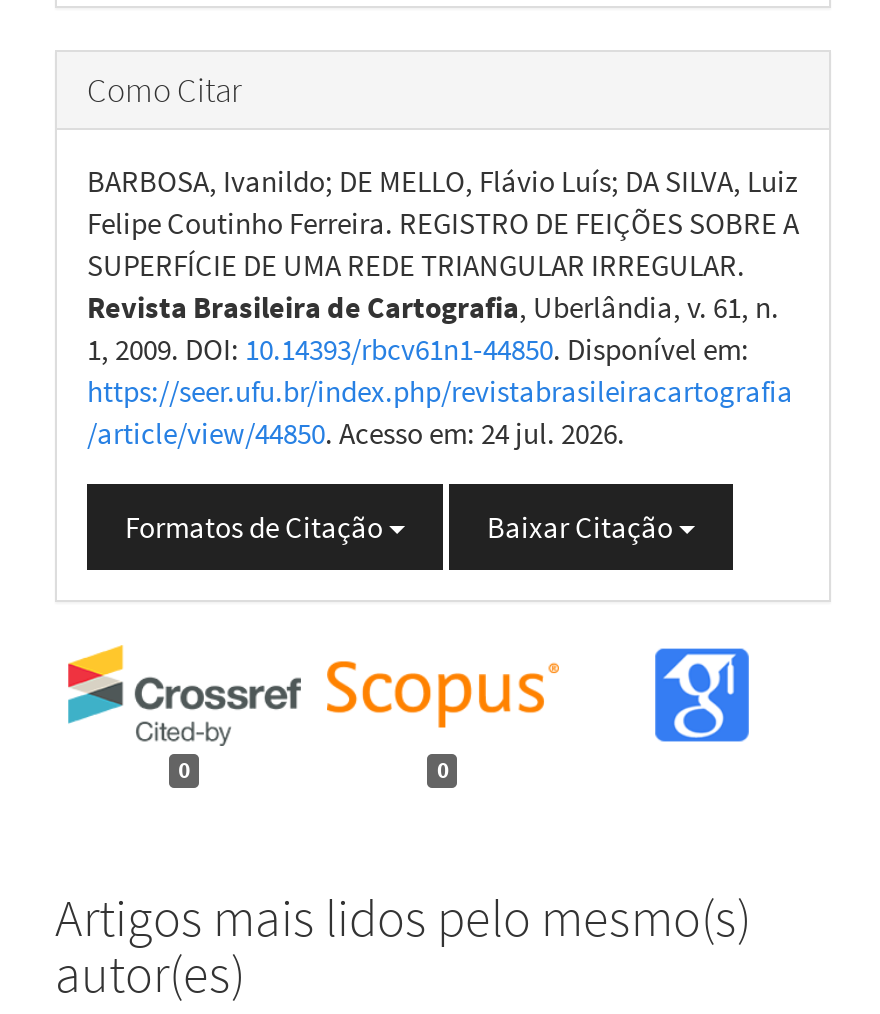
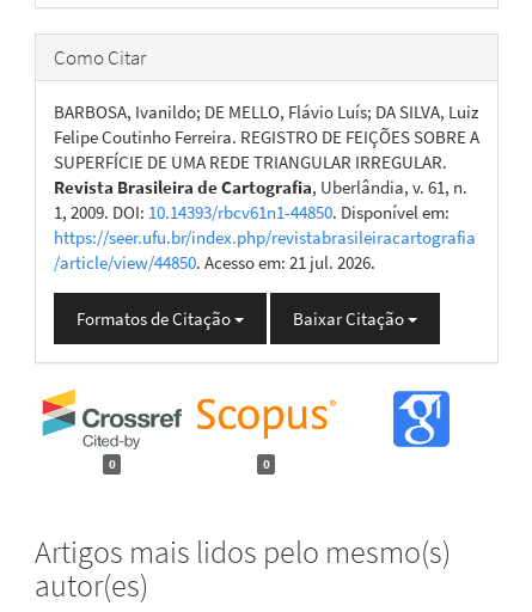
- /article/view/44850. Acesso em: 24 jul. 2026.
+ /article/view/44850. Acesso em: 21 jul. 2026.
